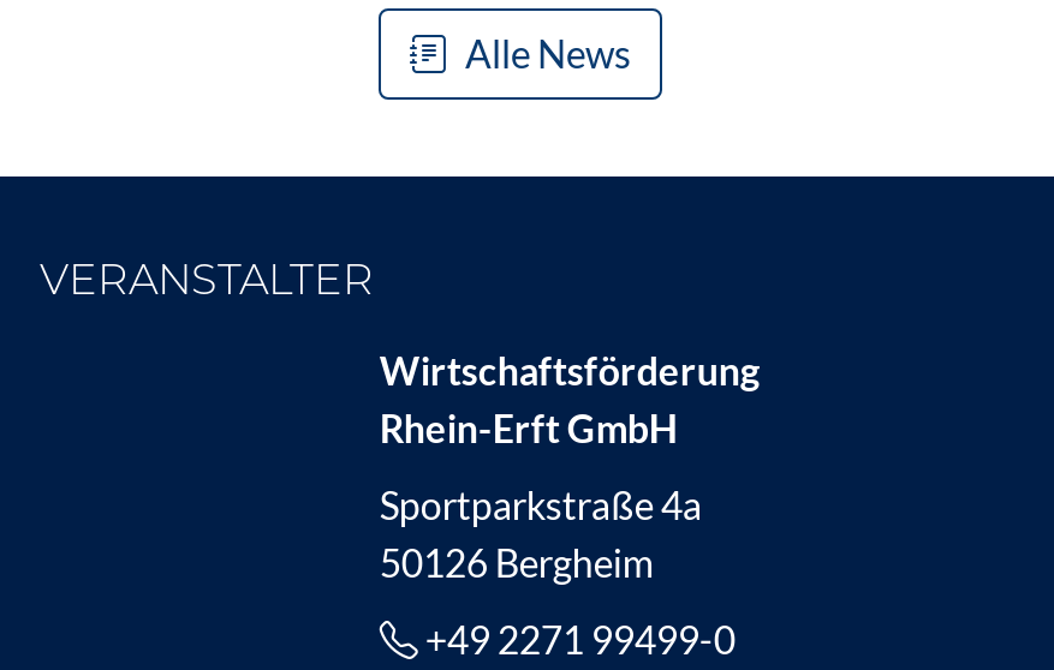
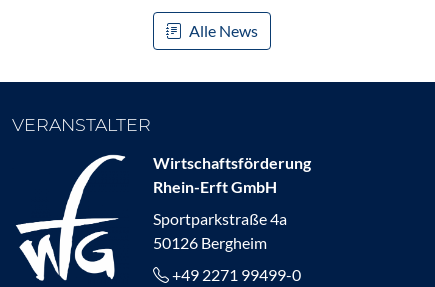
+ [image]
